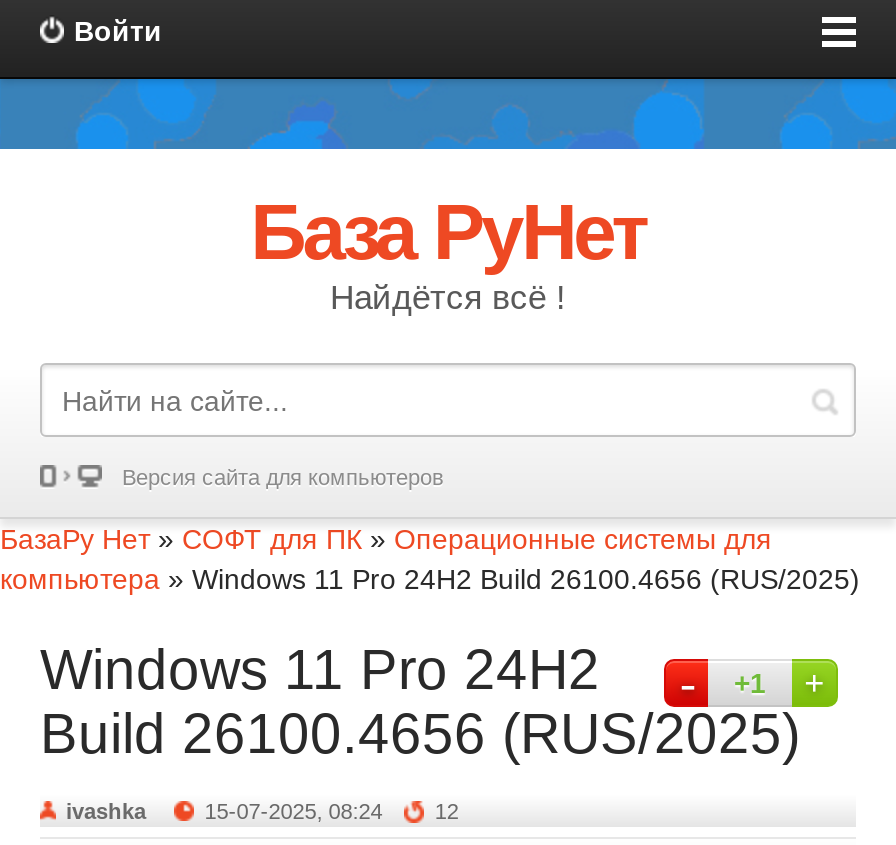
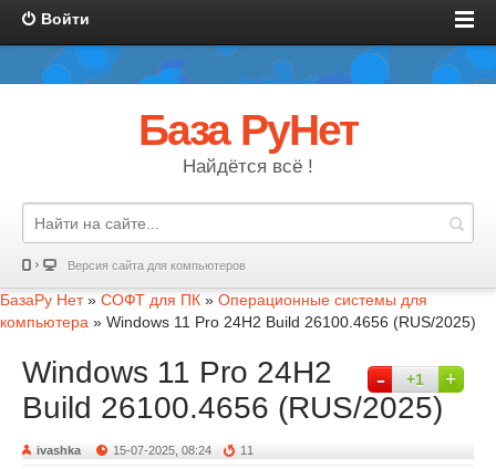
- 12
+ 11
